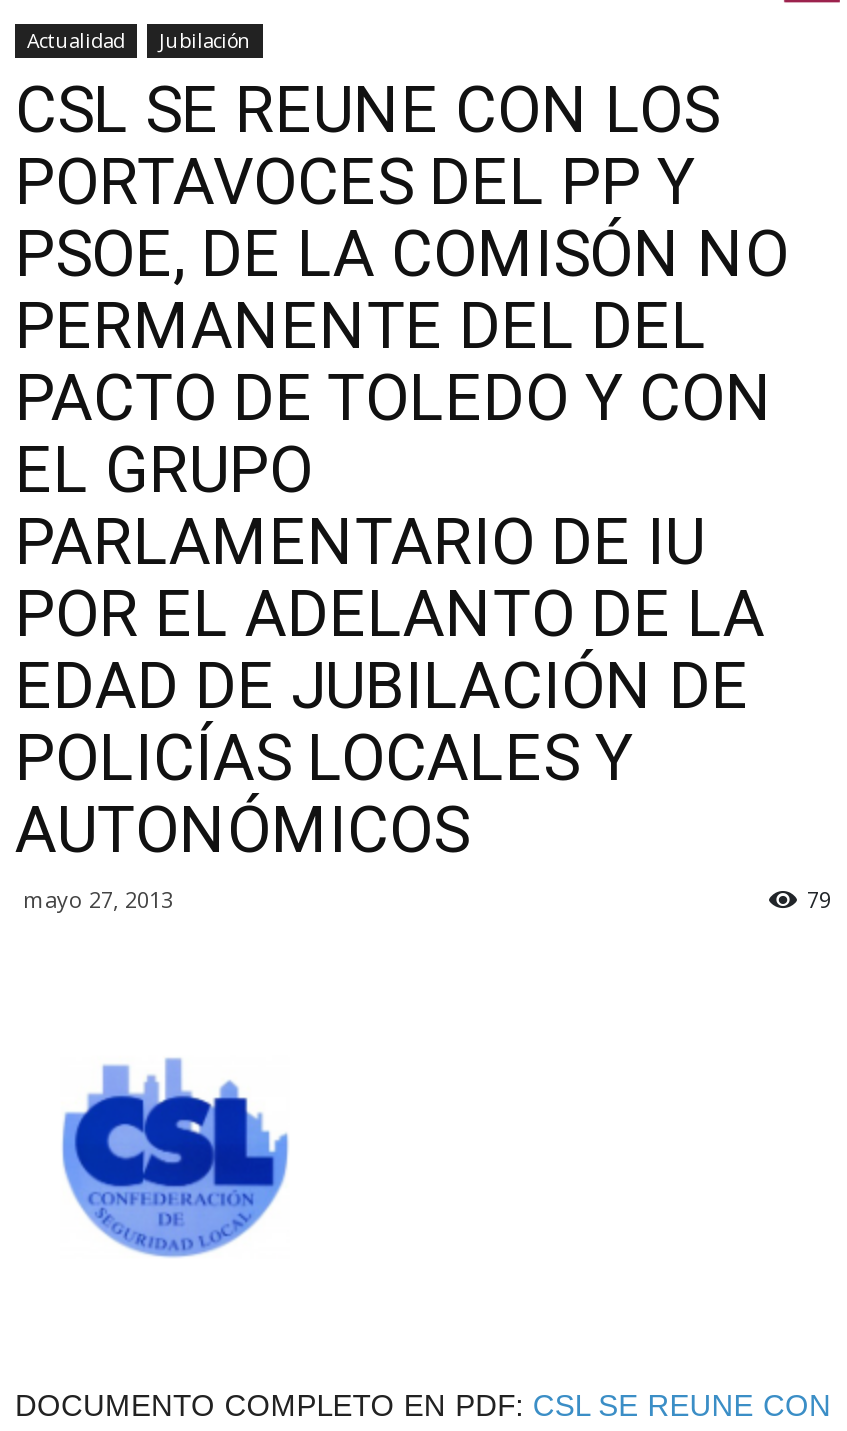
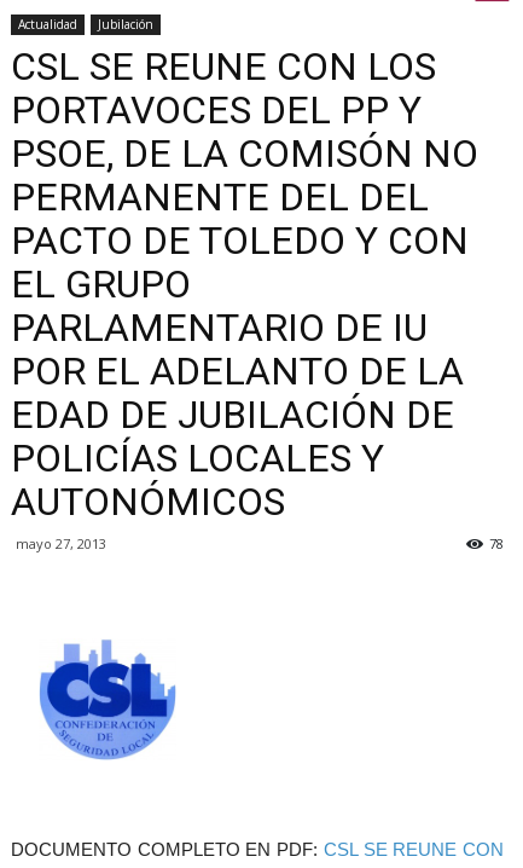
- 79
+ 78
